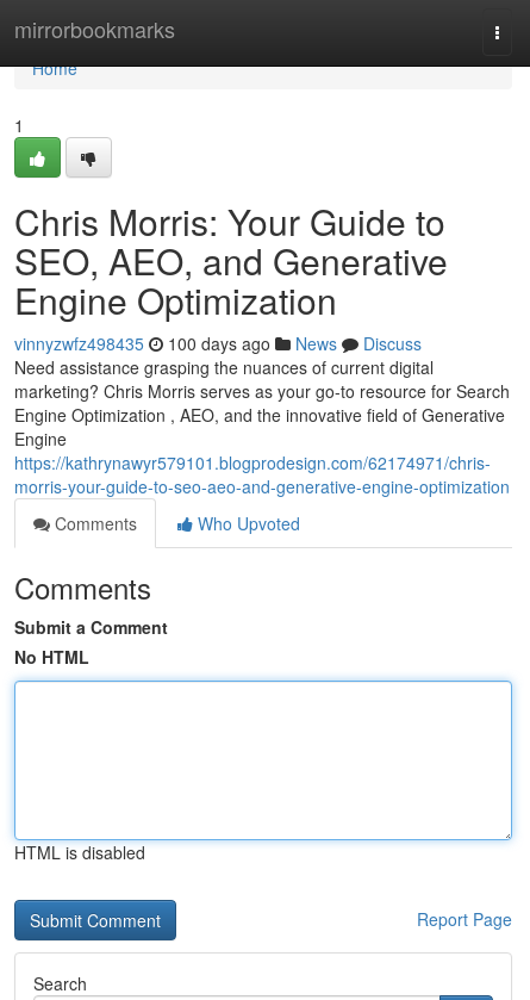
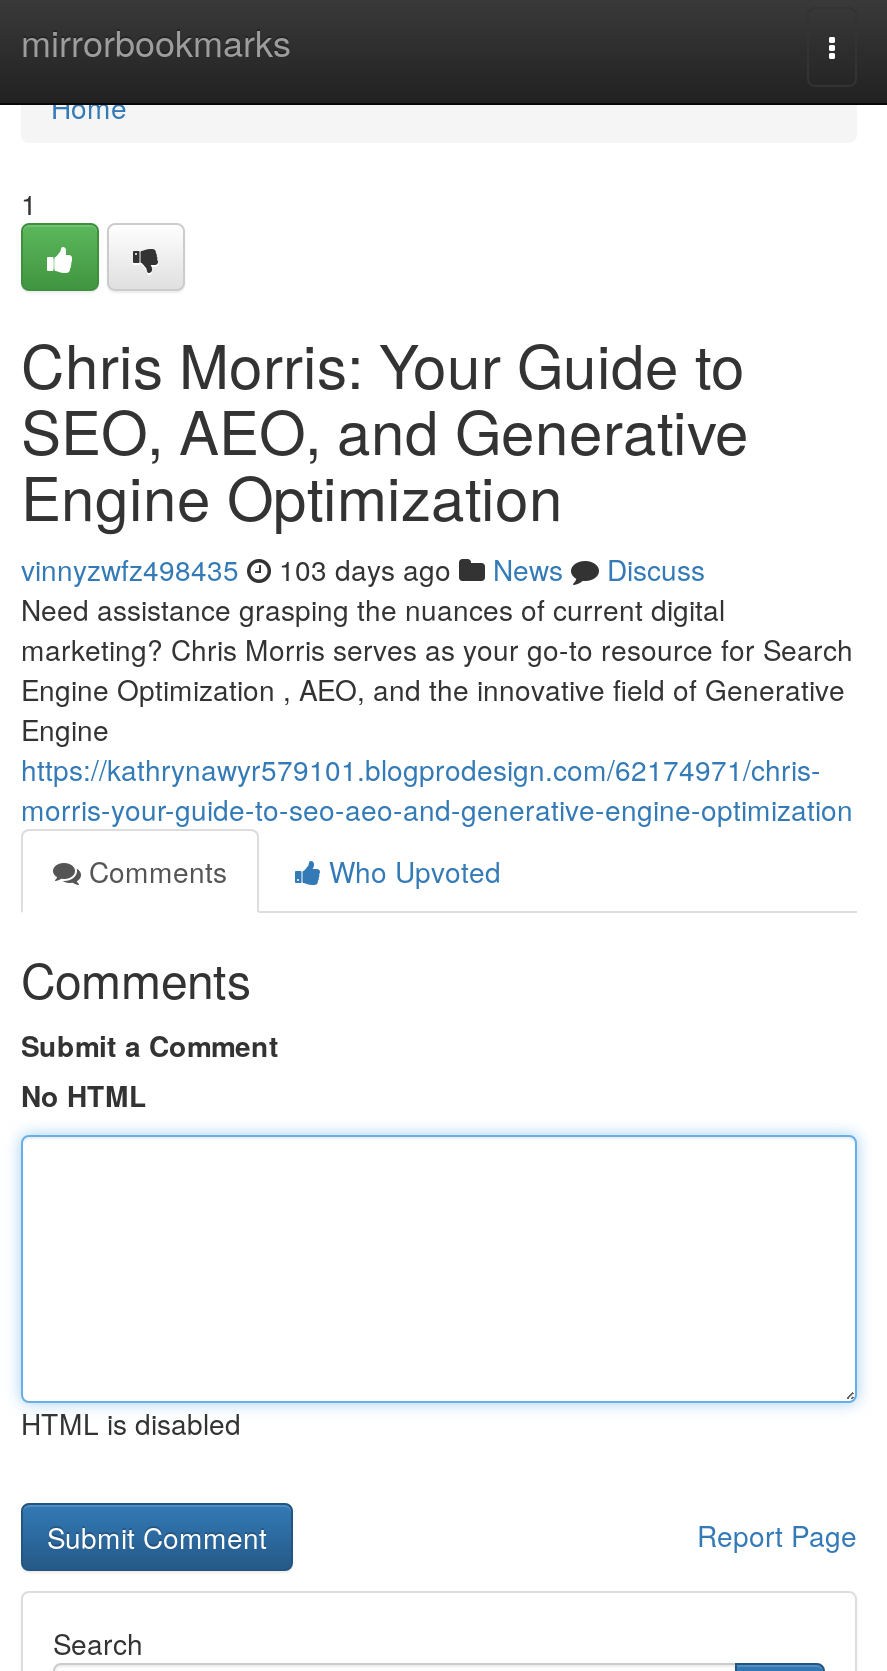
- vinnyzwfz498435 100 days ago News Discuss
+ vinnyzwfz498435 103 days ago News Discuss
